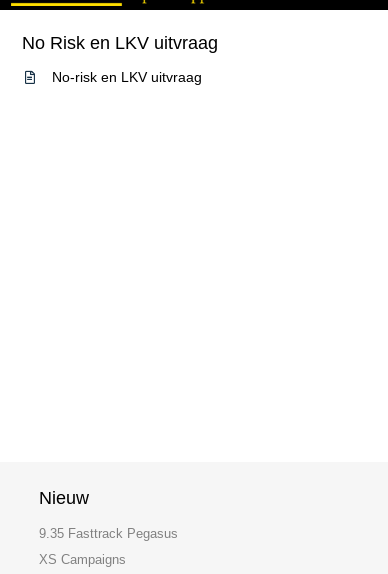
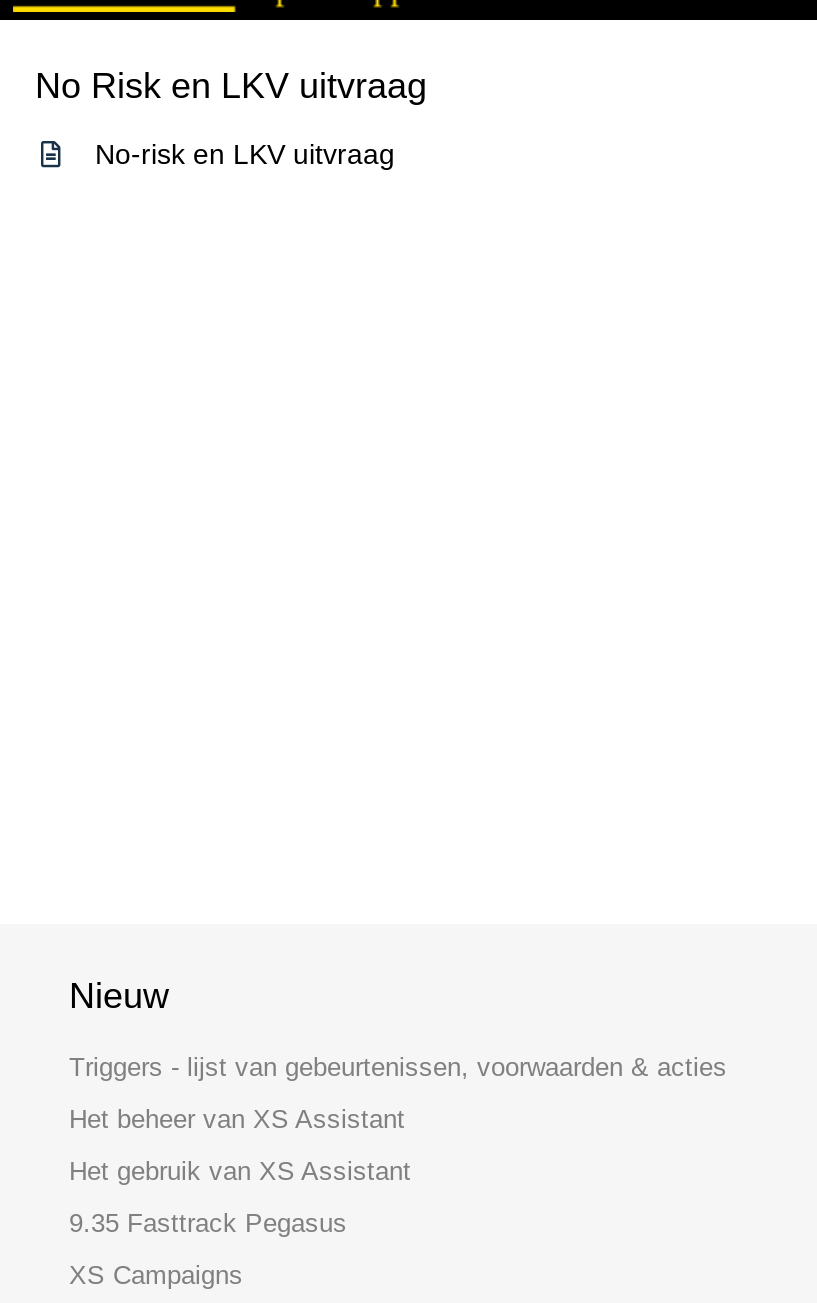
+ Triggers - lijst van gebeurtenissen, voorwaarden & acties
+ Het beheer van XS Assistant
+ Het gebruik van XS Assistant
